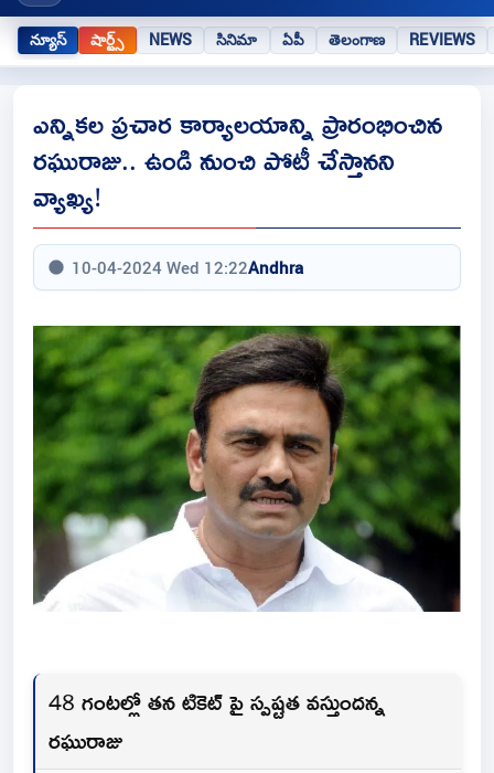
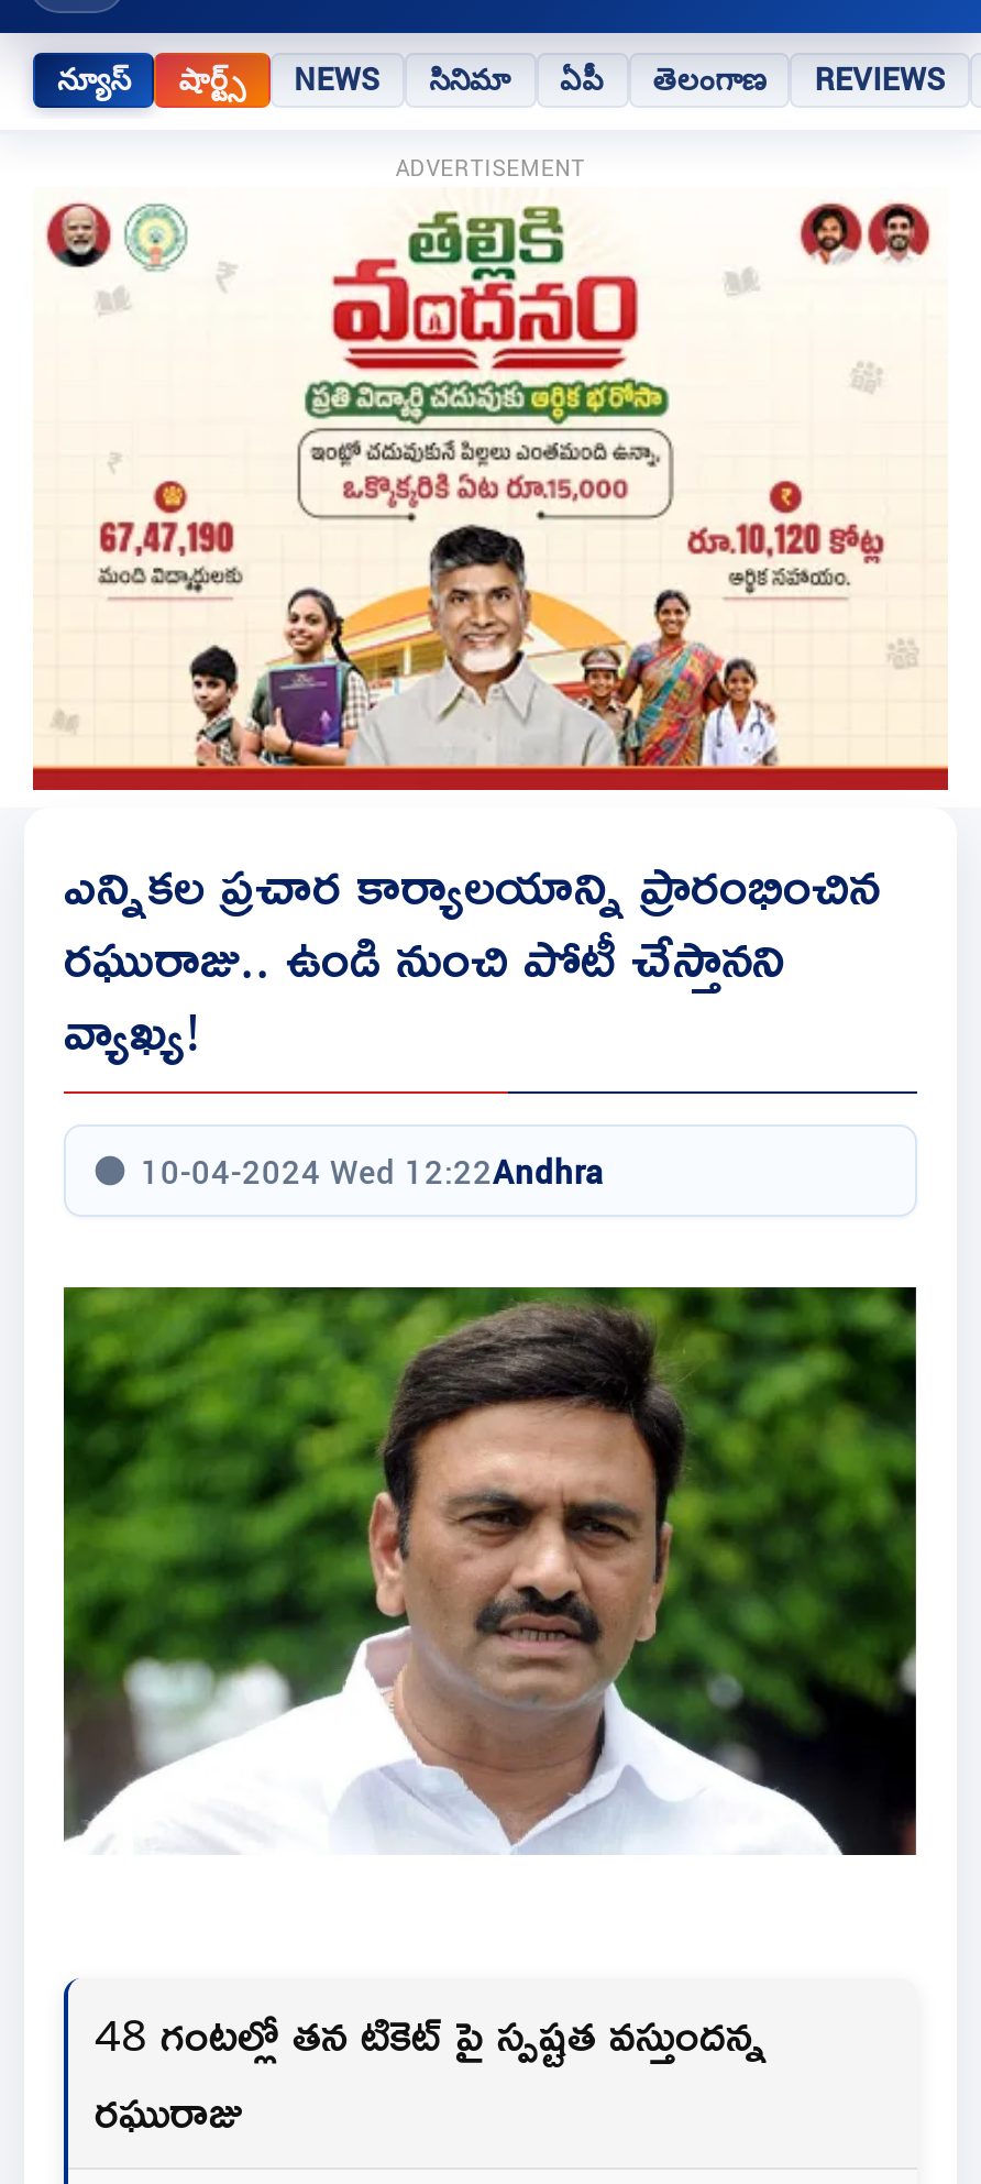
+ [image]

+ ADVERTISEMENT
